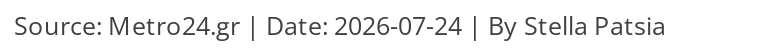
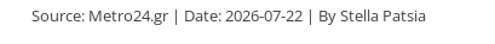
- Date: 2026-07-24 By Stella Patsia
+ Date: 2026-07-22 By Stella Patsia
